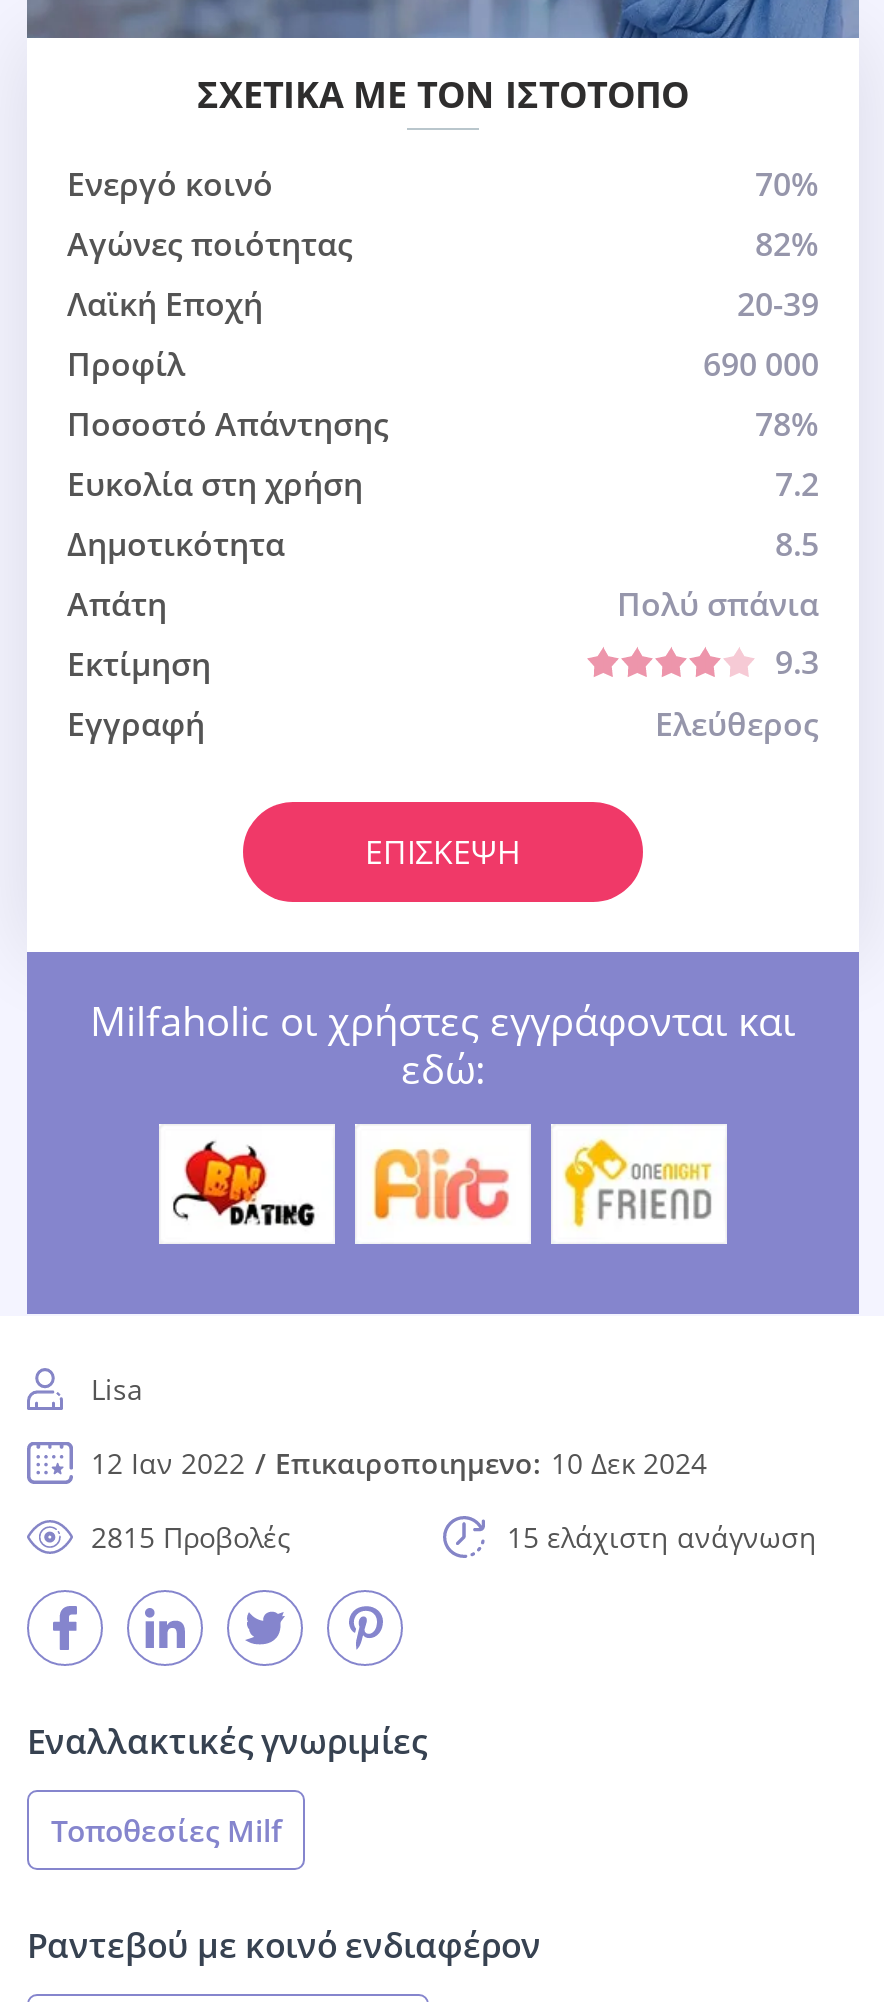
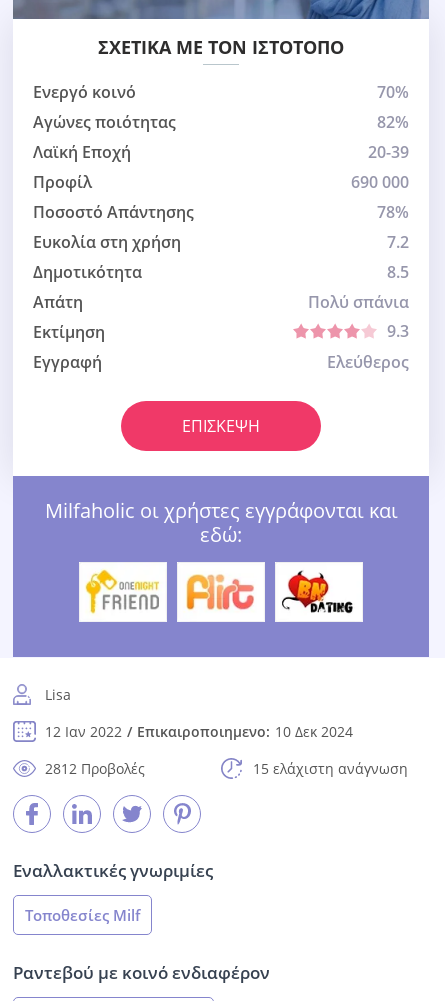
- [image]
+ [image]

- [image]
+ [image]

- 2815 Προβολές
+ 2812 Προβολές
